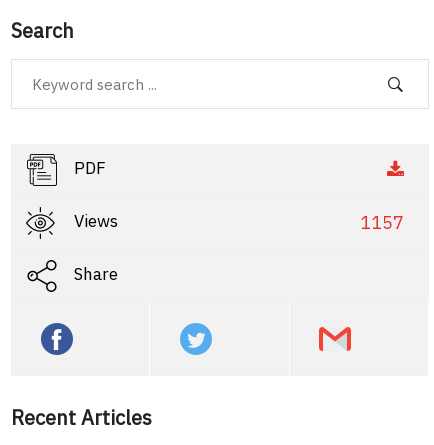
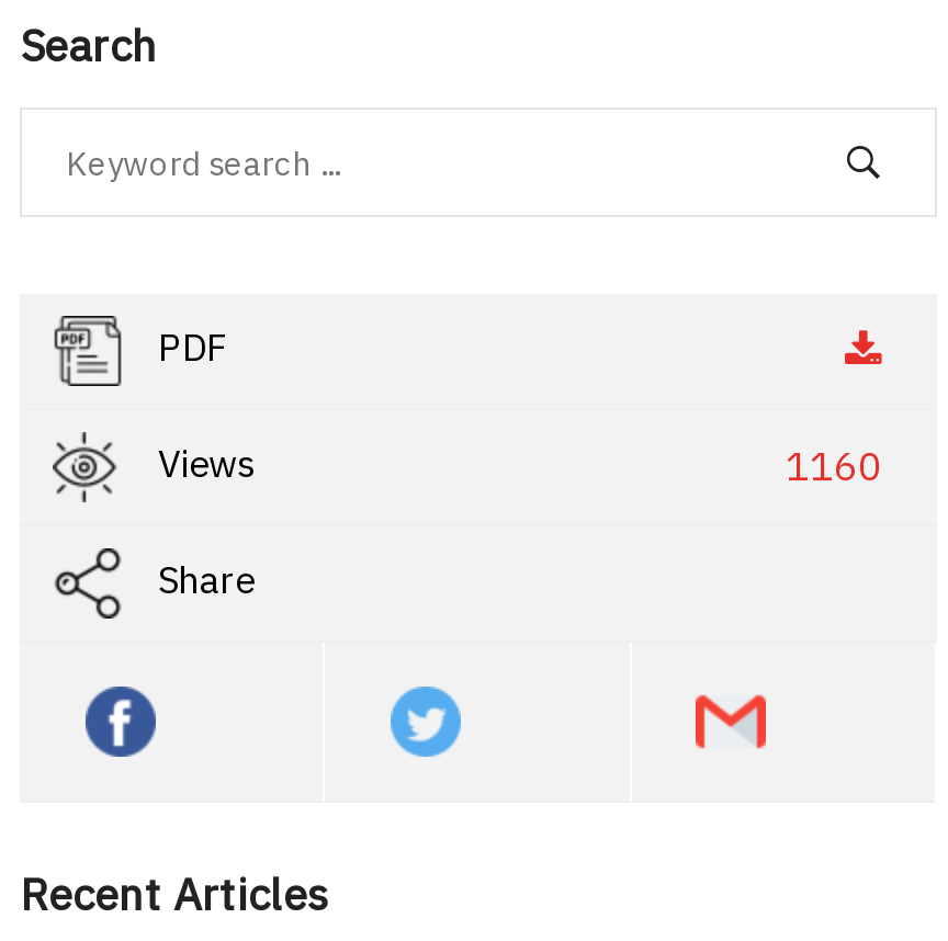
- 1157
+ 1160
